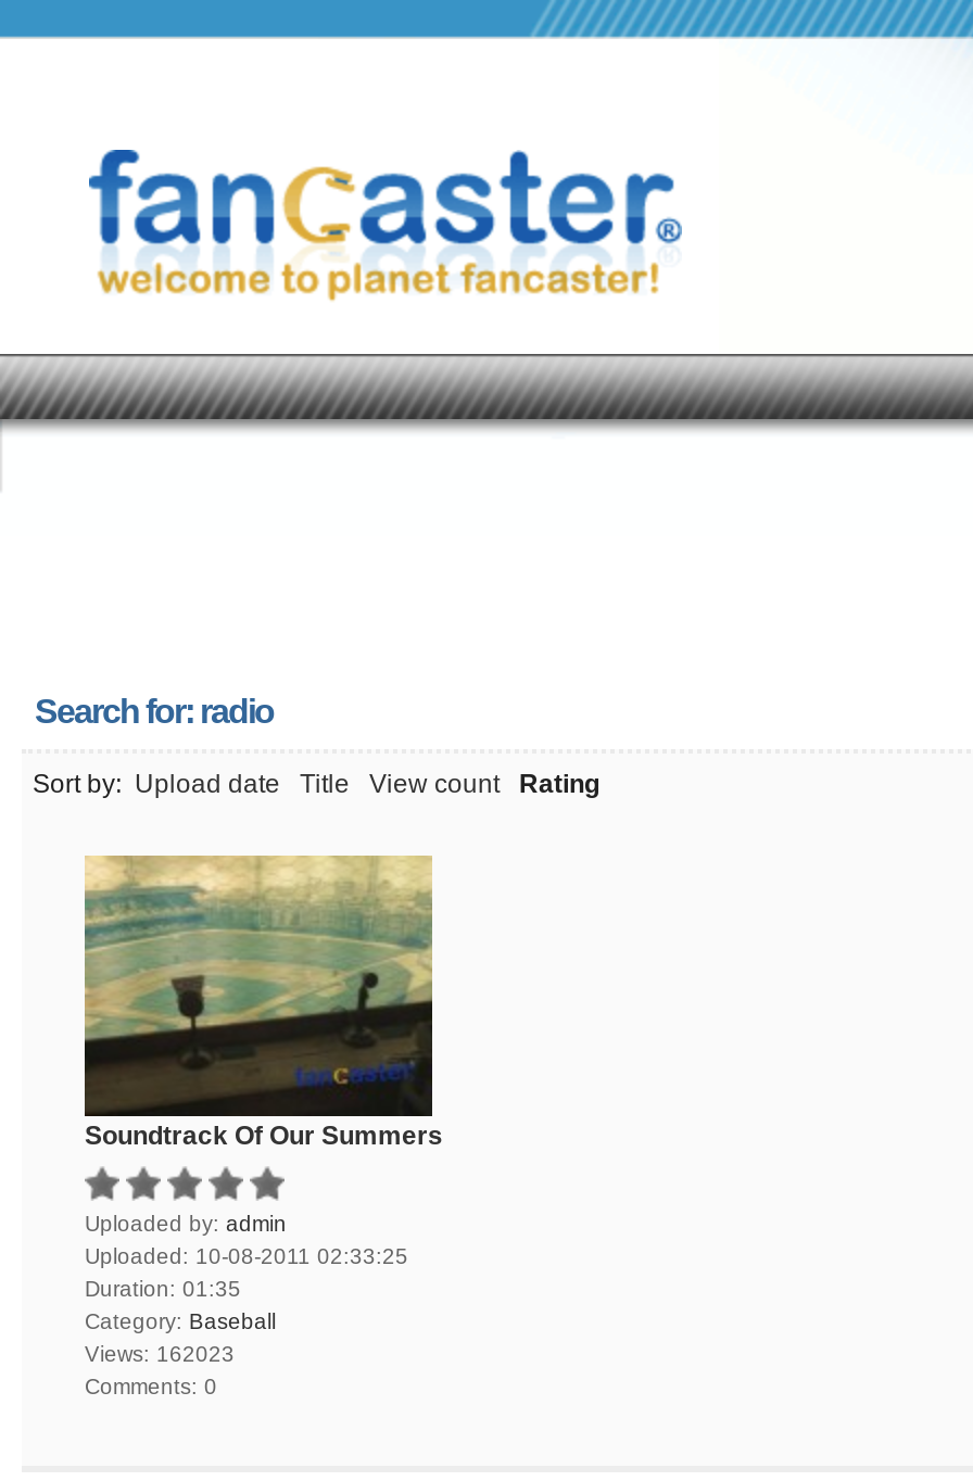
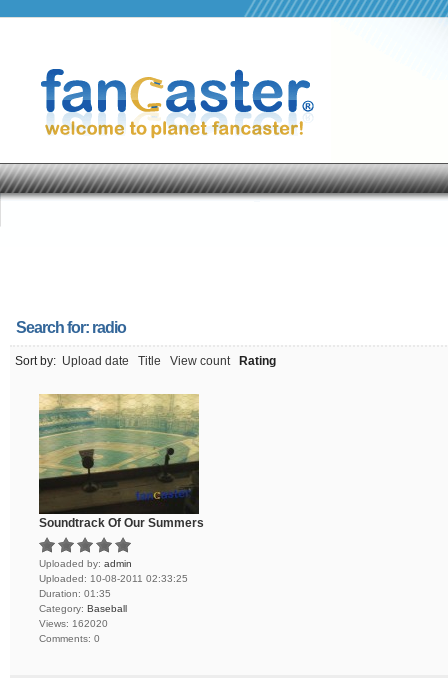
- Views: 162023
+ Views: 162020
